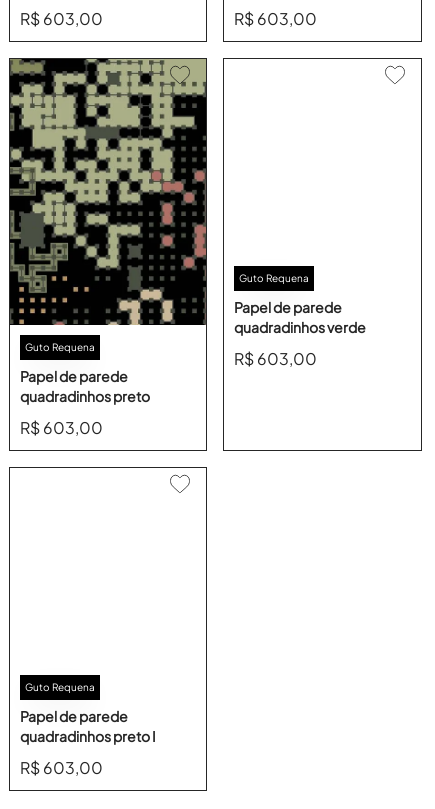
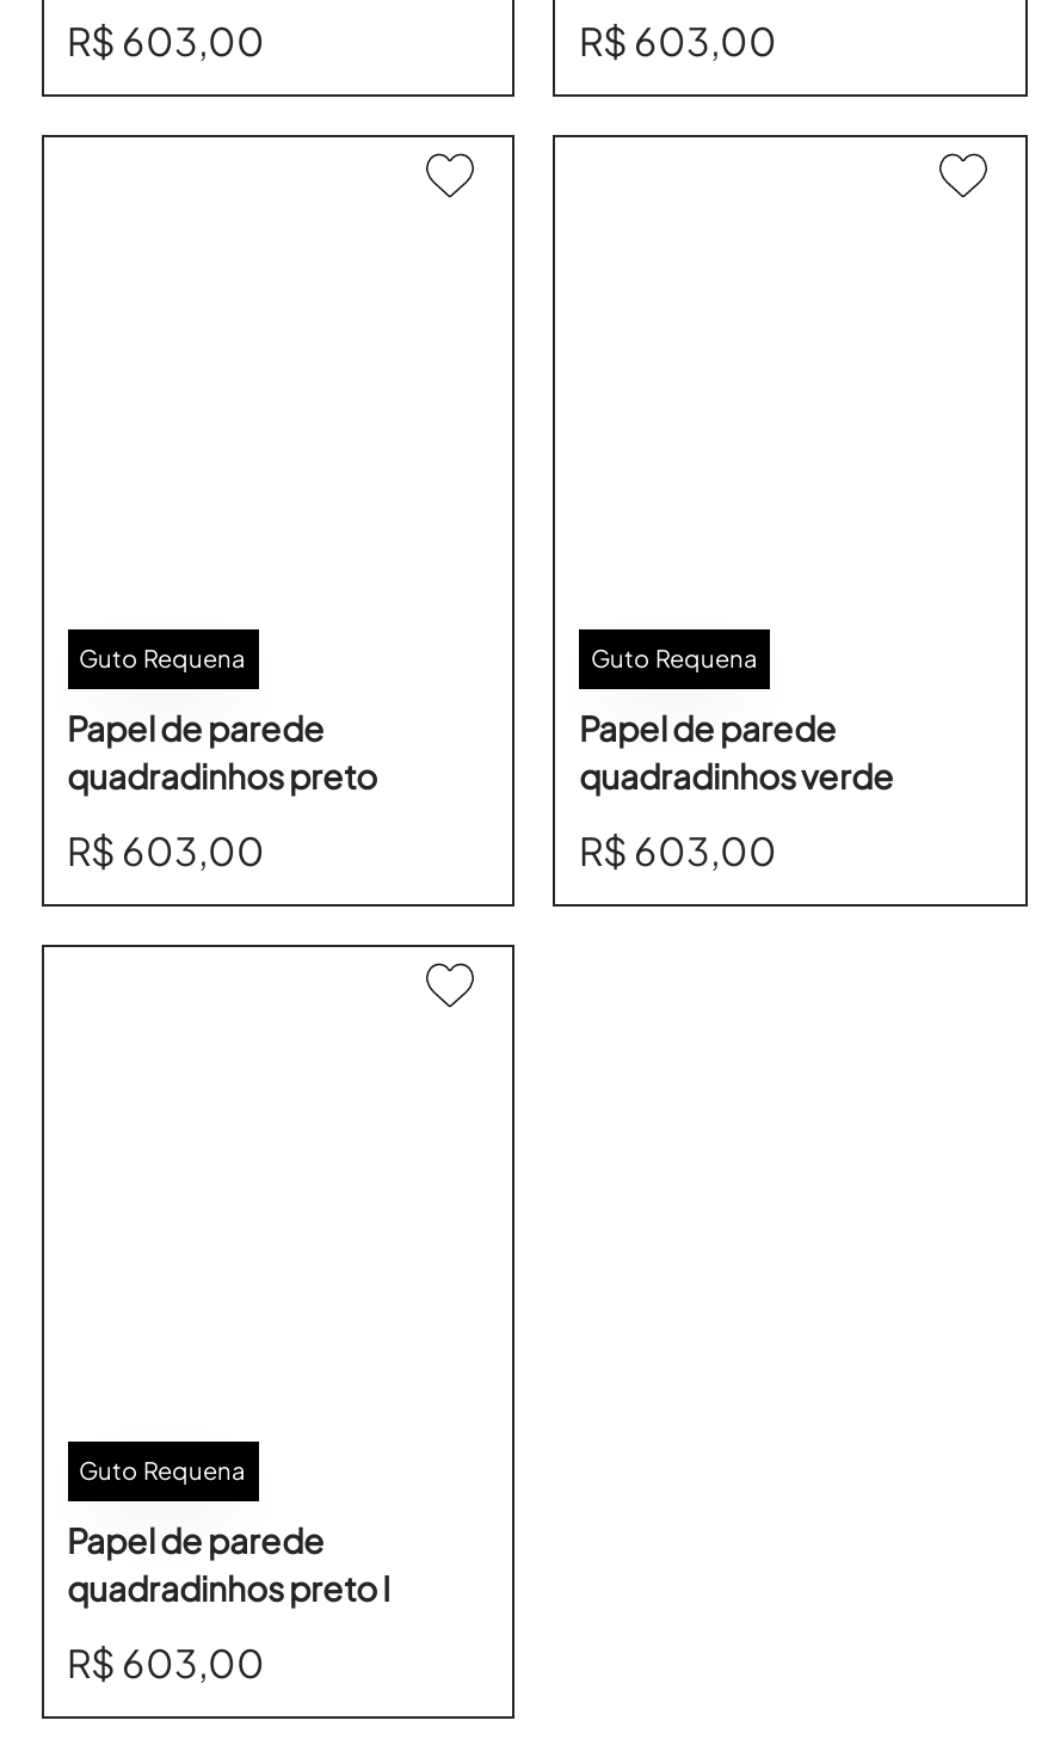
- [image]
